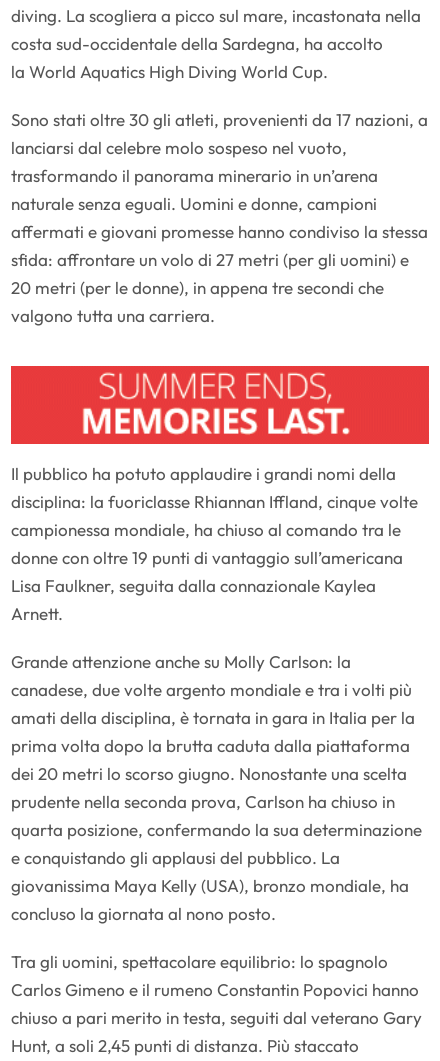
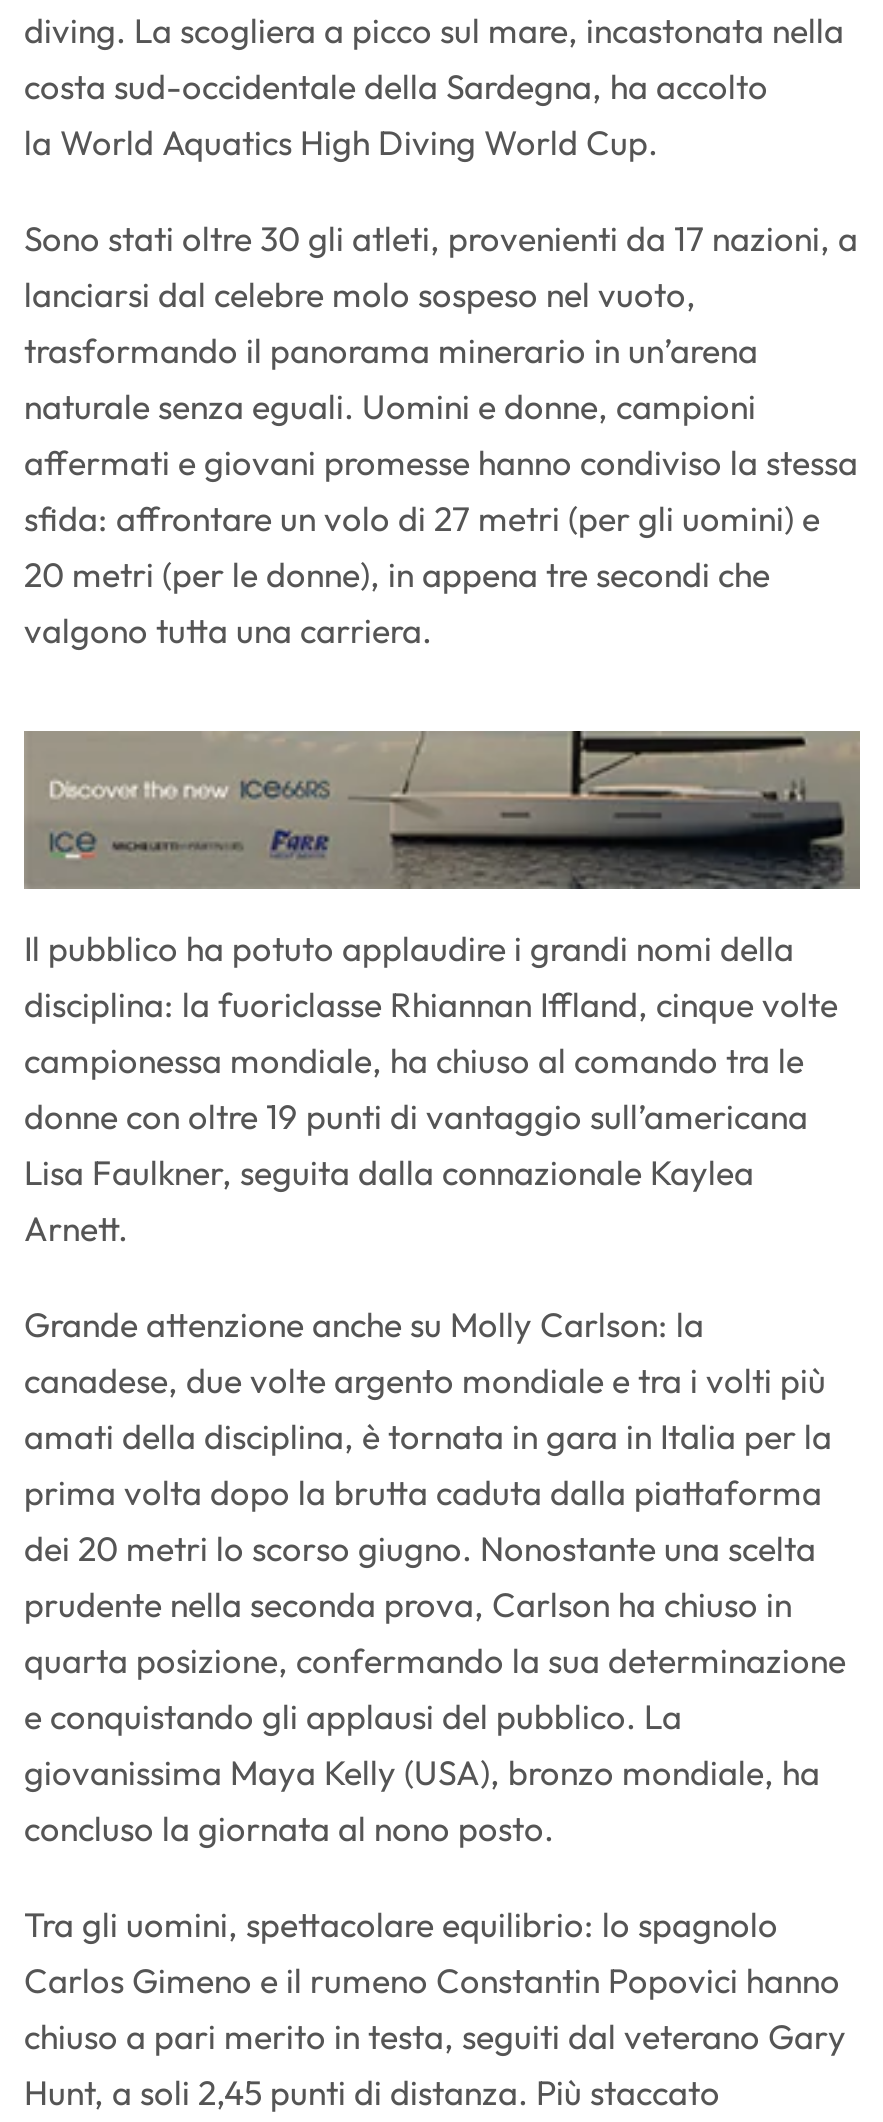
- [image]
+ [image]
